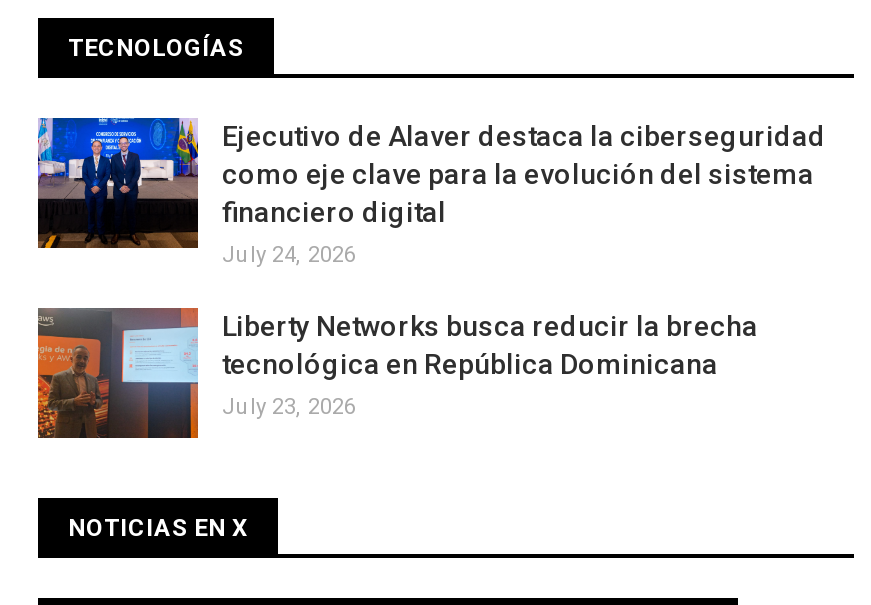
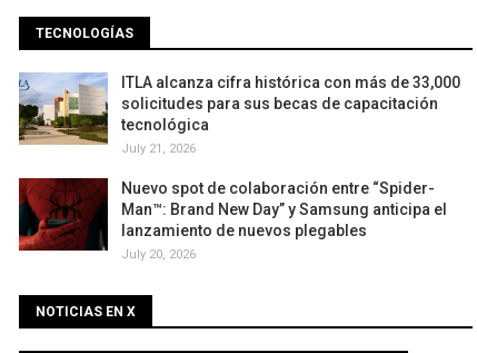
- [image]
- Ejecutivo de Alaver destaca la ciberseguridad
- como eje clave para la evolución del sistema
- financiero digital
- July 24, 2026
+ [image]
+ ITLA alcanza cifra histórica con más de 33,000
+ solicitudes para sus becas de capacitación
+ tecnológica
+ July 21, 2026

- [image]
- Liberty Networks busca reducir la brecha
- tecnológica en República Dominicana
- July 23, 2026
+ [image]
+ Nuevo spot de colaboración entre “Spider-
+ Man™: Brand New Day” y Samsung anticipa el
+ lanzamiento de nuevos plegables
+ July 20, 2026
